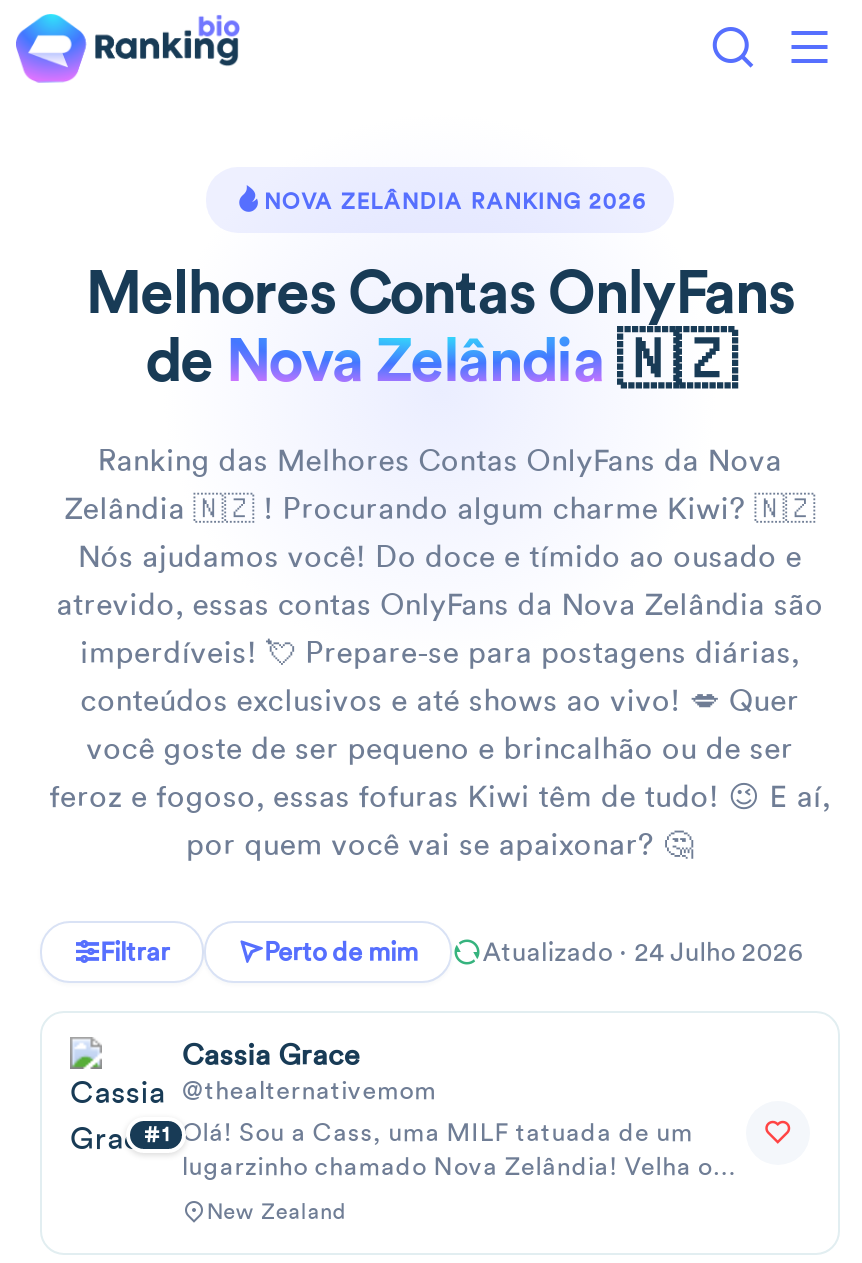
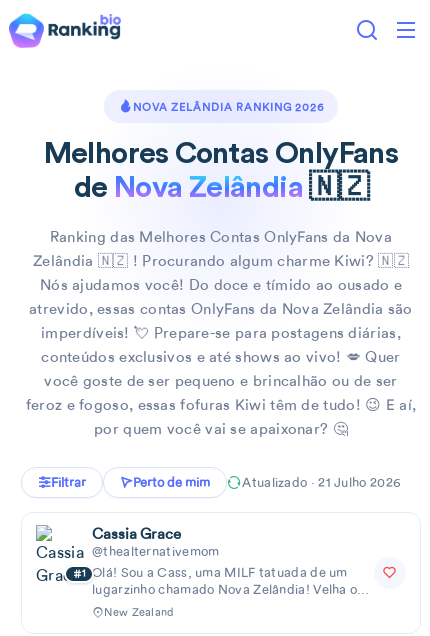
- Atualizado · 24 Julho 2026
+ Atualizado · 21 Julho 2026
